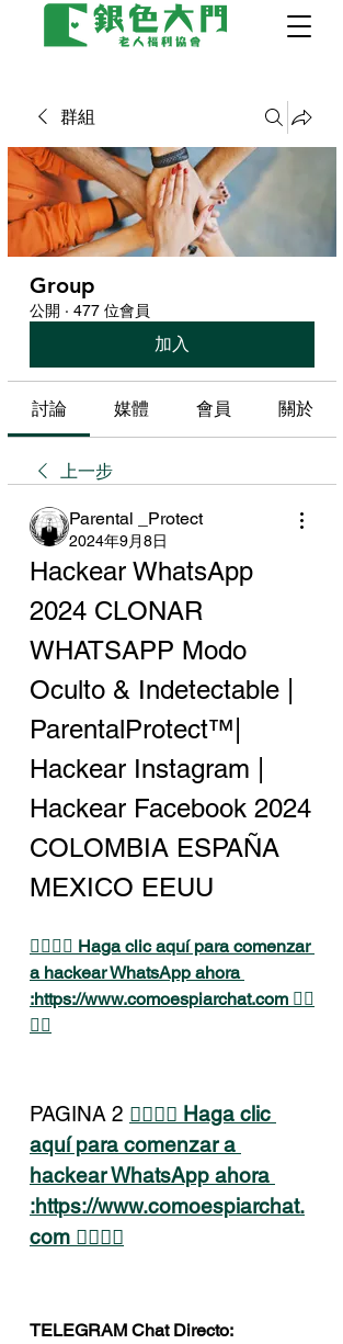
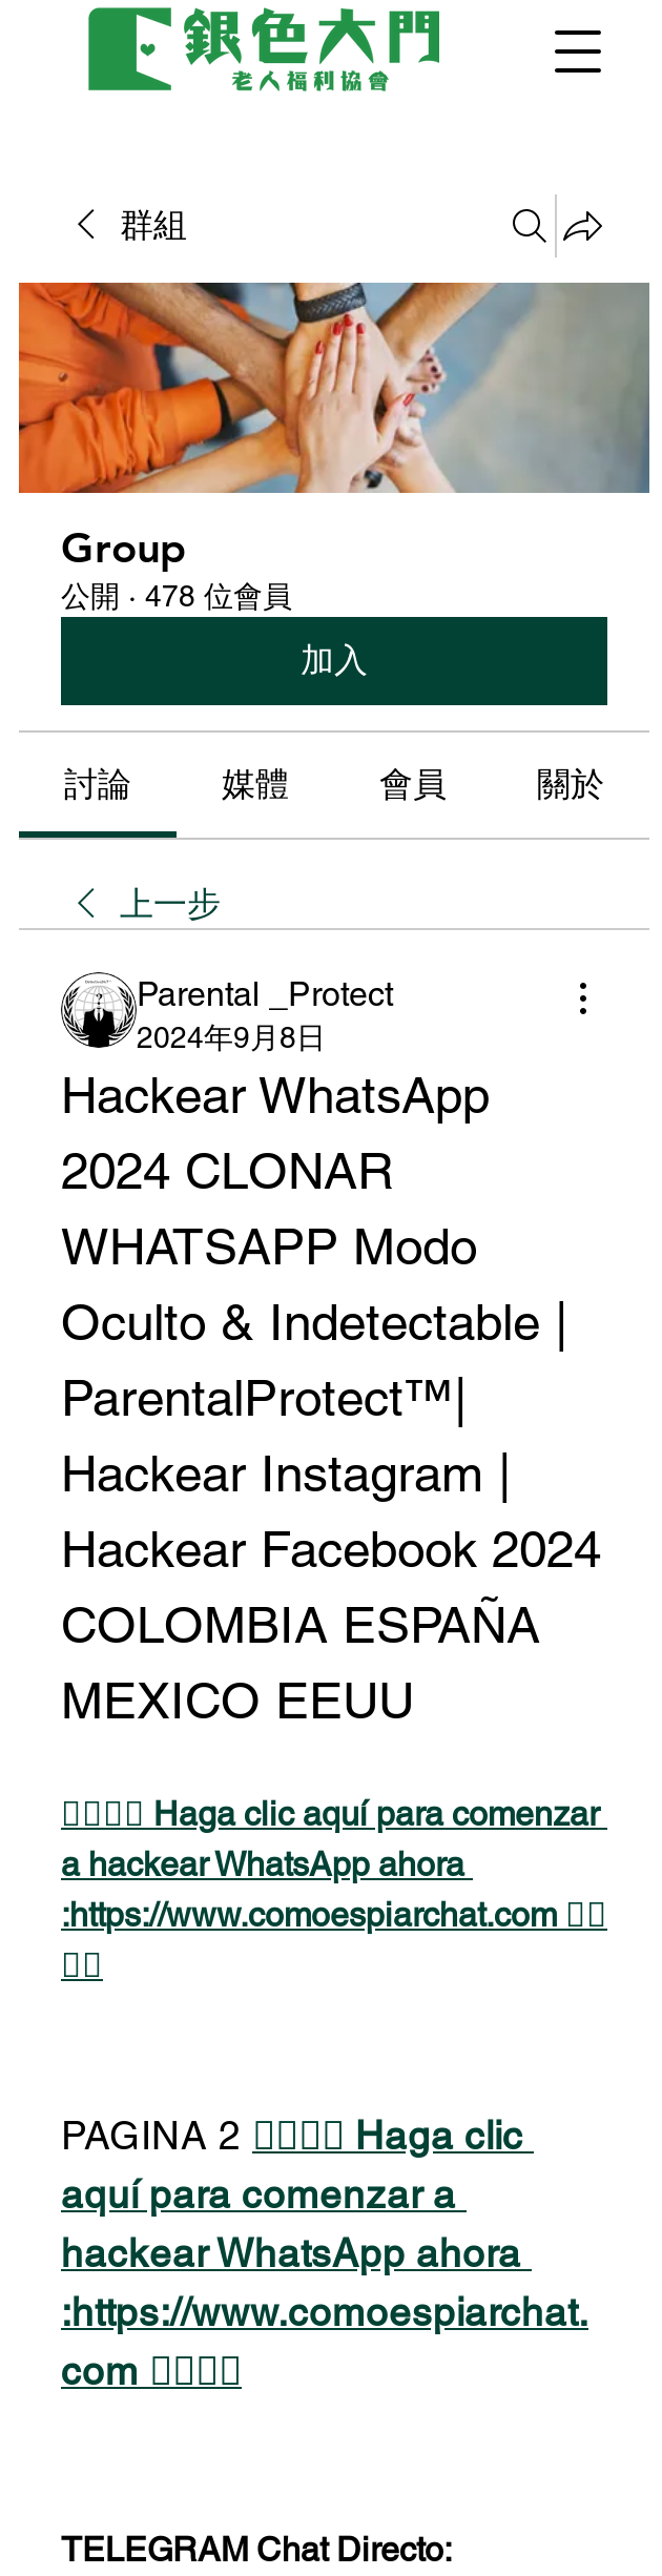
- 公開 · 477 位會員
+ 公開 · 478 位會員
